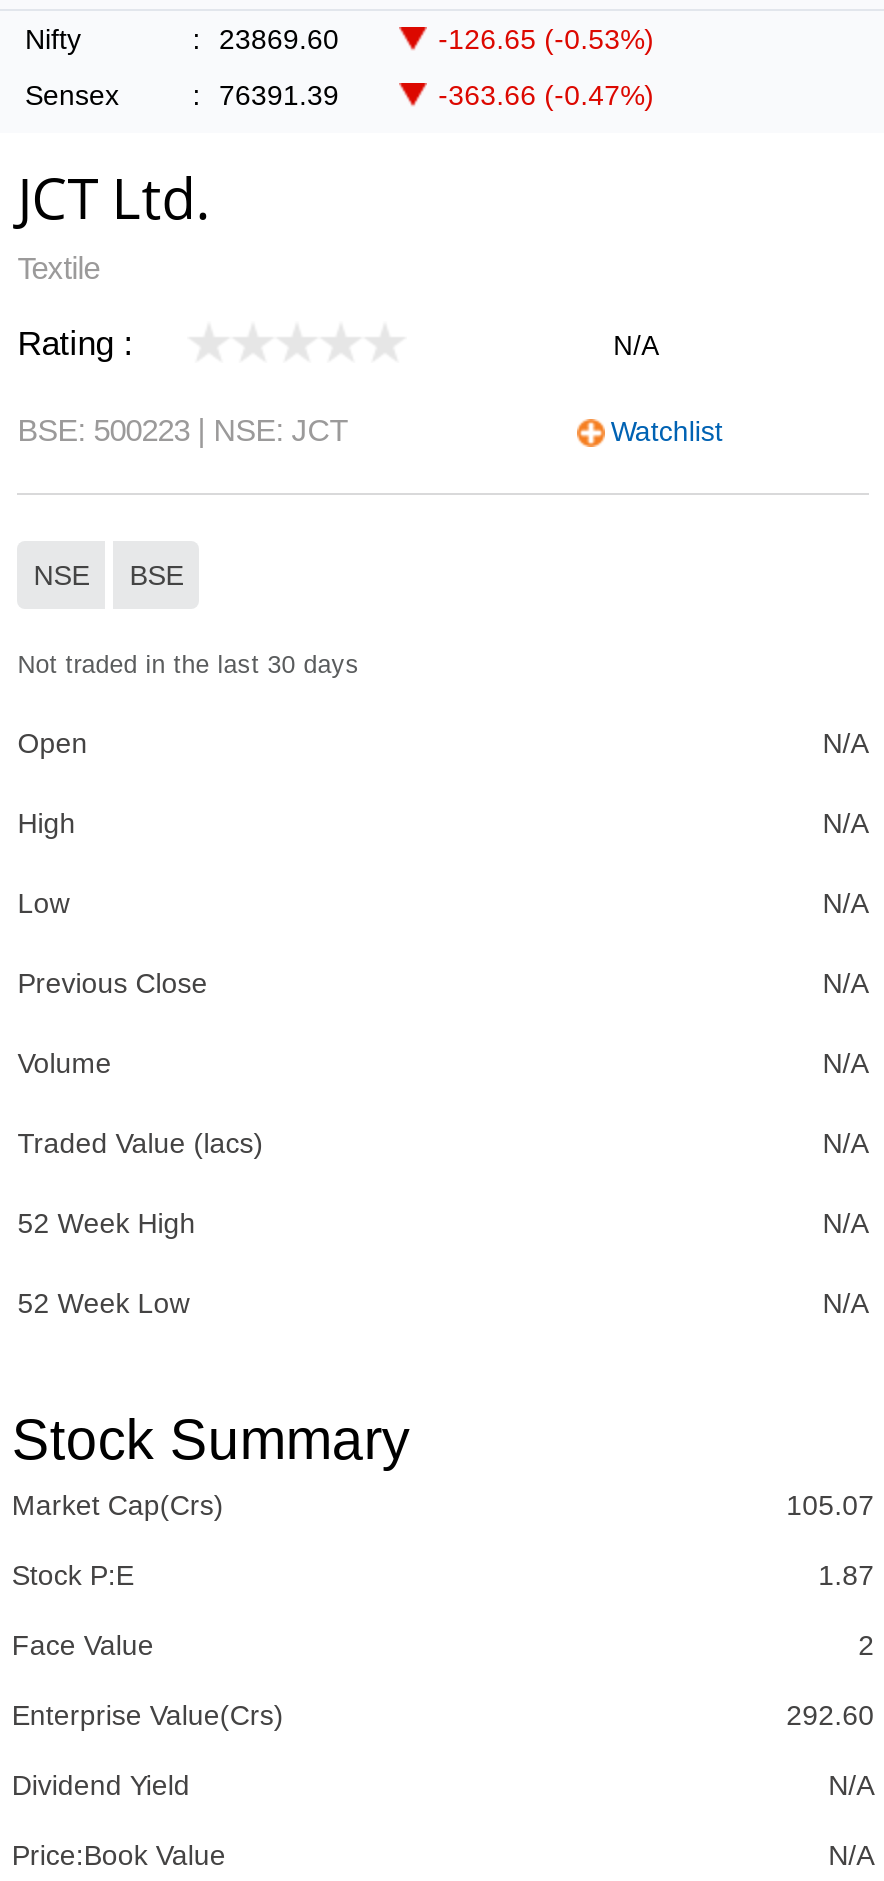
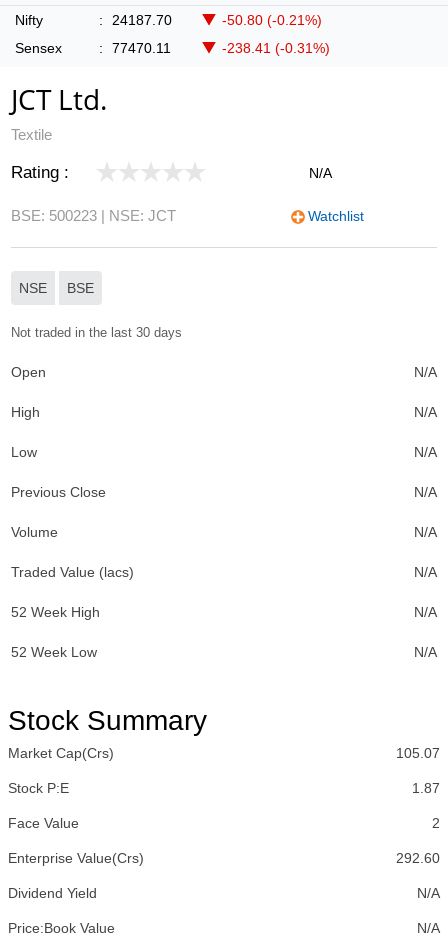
- 23869.60
+ 24187.70

- -126.65 (-0.53%)
+ -50.80 (-0.21%)

- 76391.39
+ 77470.11

- -363.66 (-0.47%)
+ -238.41 (-0.31%)
